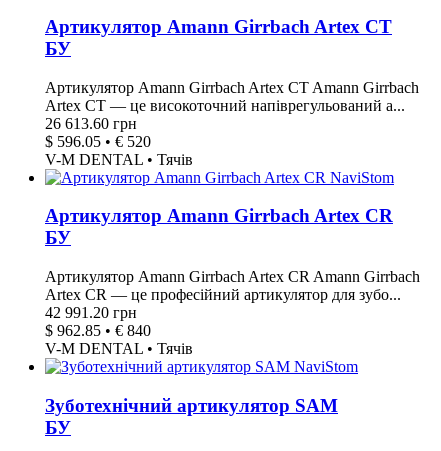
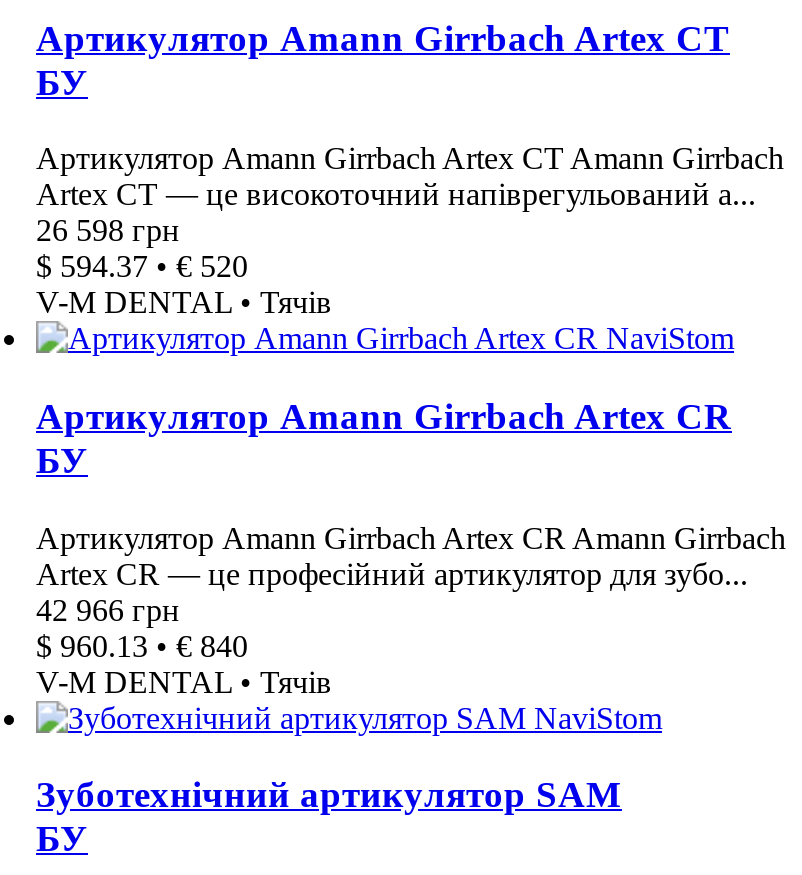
- 26 613.60 грн
+ 26 598 грн

- $ 596.05 • € 520
+ $ 594.37 • € 520

- 42 991.20 грн
+ 42 966 грн

- $ 962.85 • € 840
+ $ 960.13 • € 840
